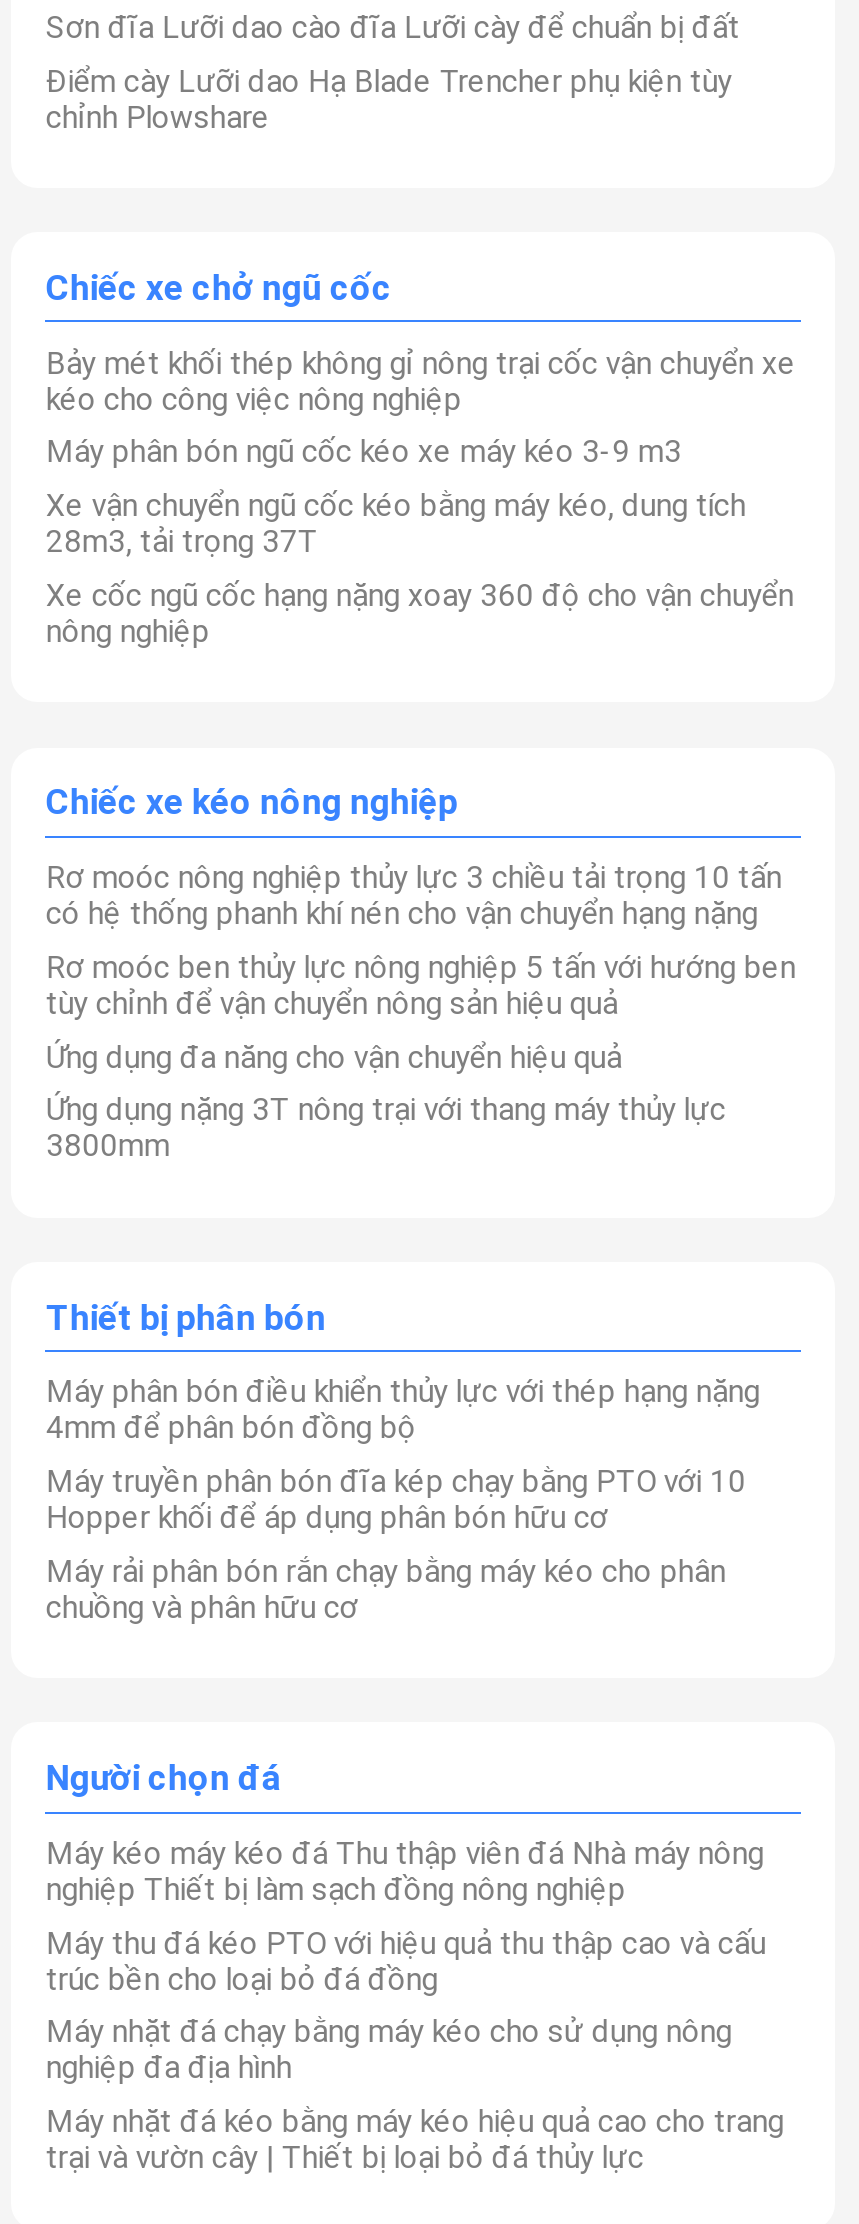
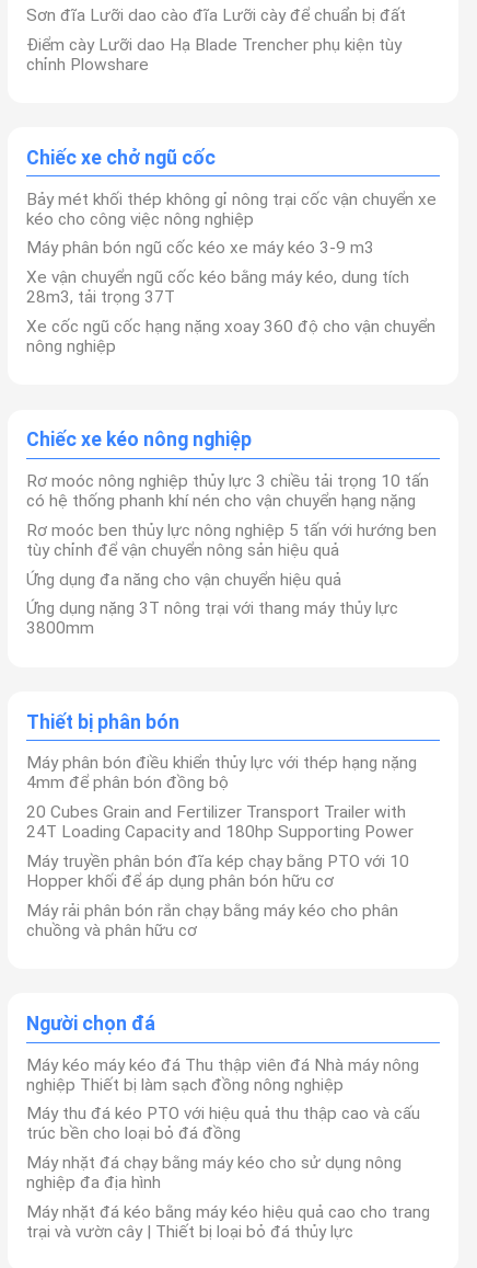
+ 20 Cubes Grain and Fertilizer Transport Trailer with
+ 24T Loading Capacity and 180hp Supporting Power
